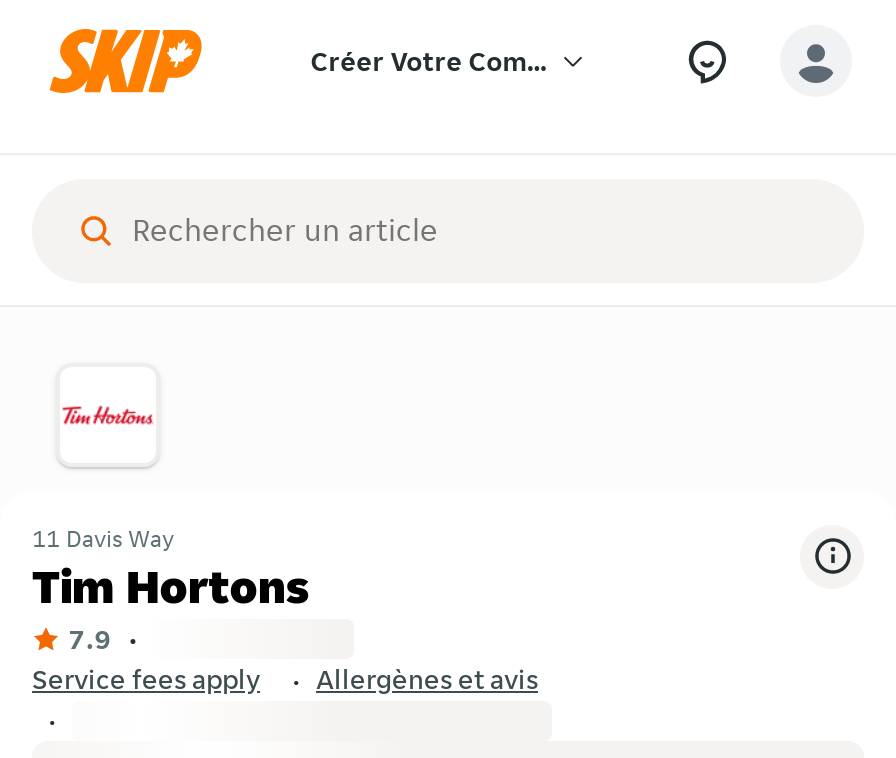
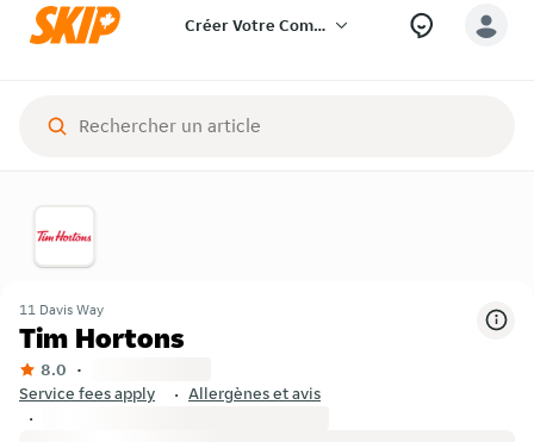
- 7.9
+ 8.0
